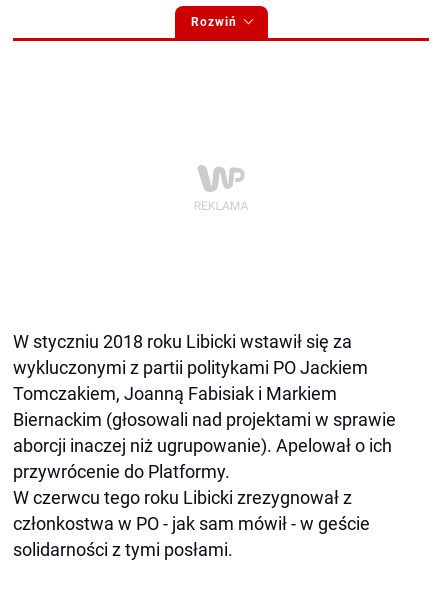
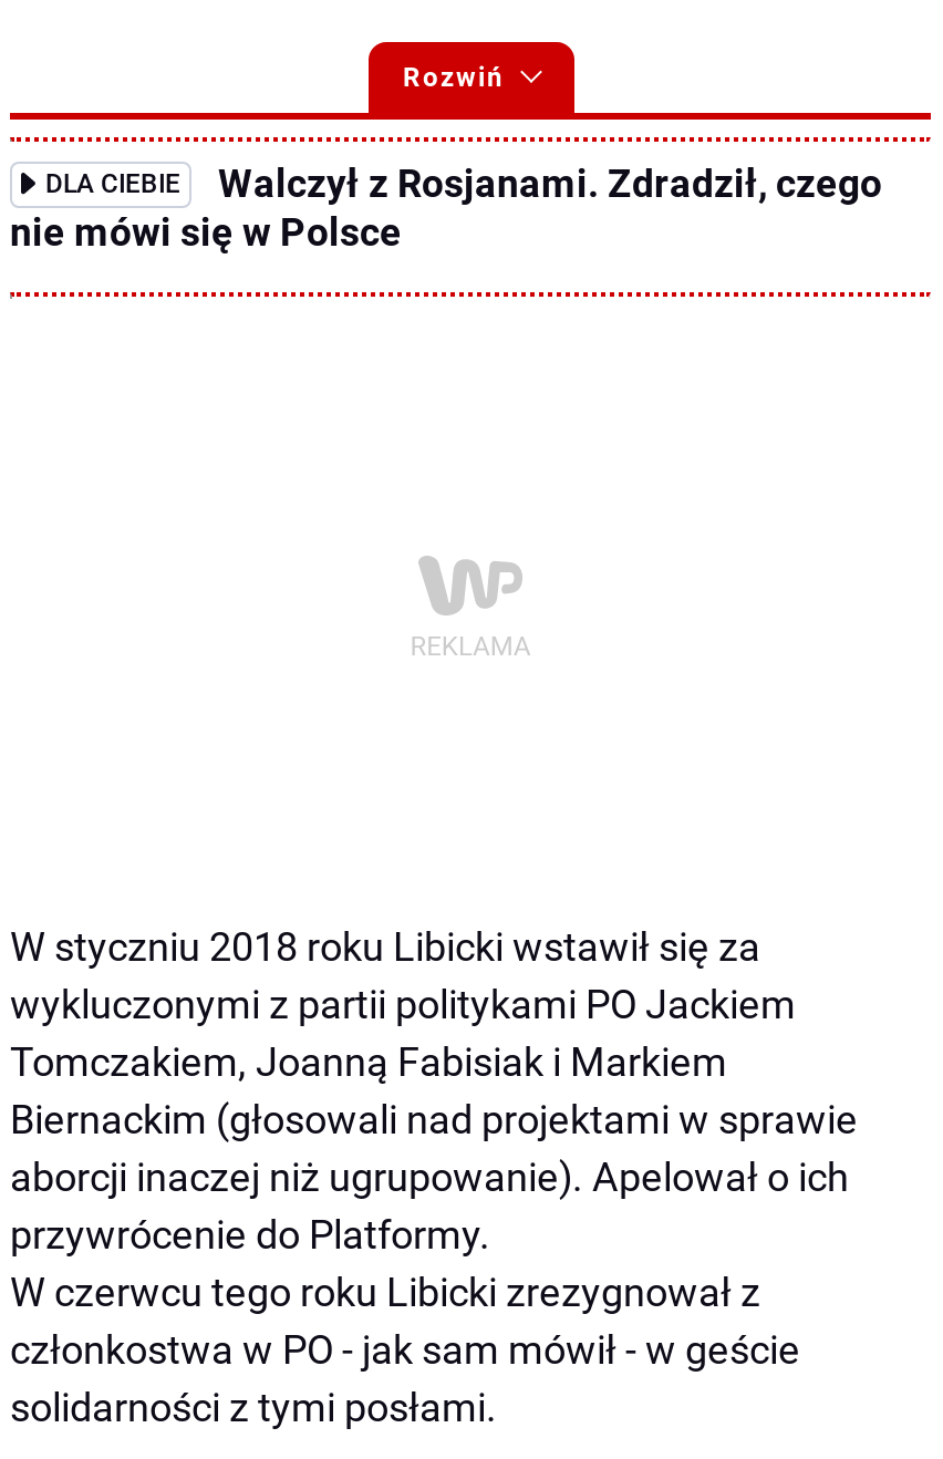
+ DLA CIEBIE
+ Walczył z Rosjanami. Zdradził, czego
+ nie mówi się w Polsce
